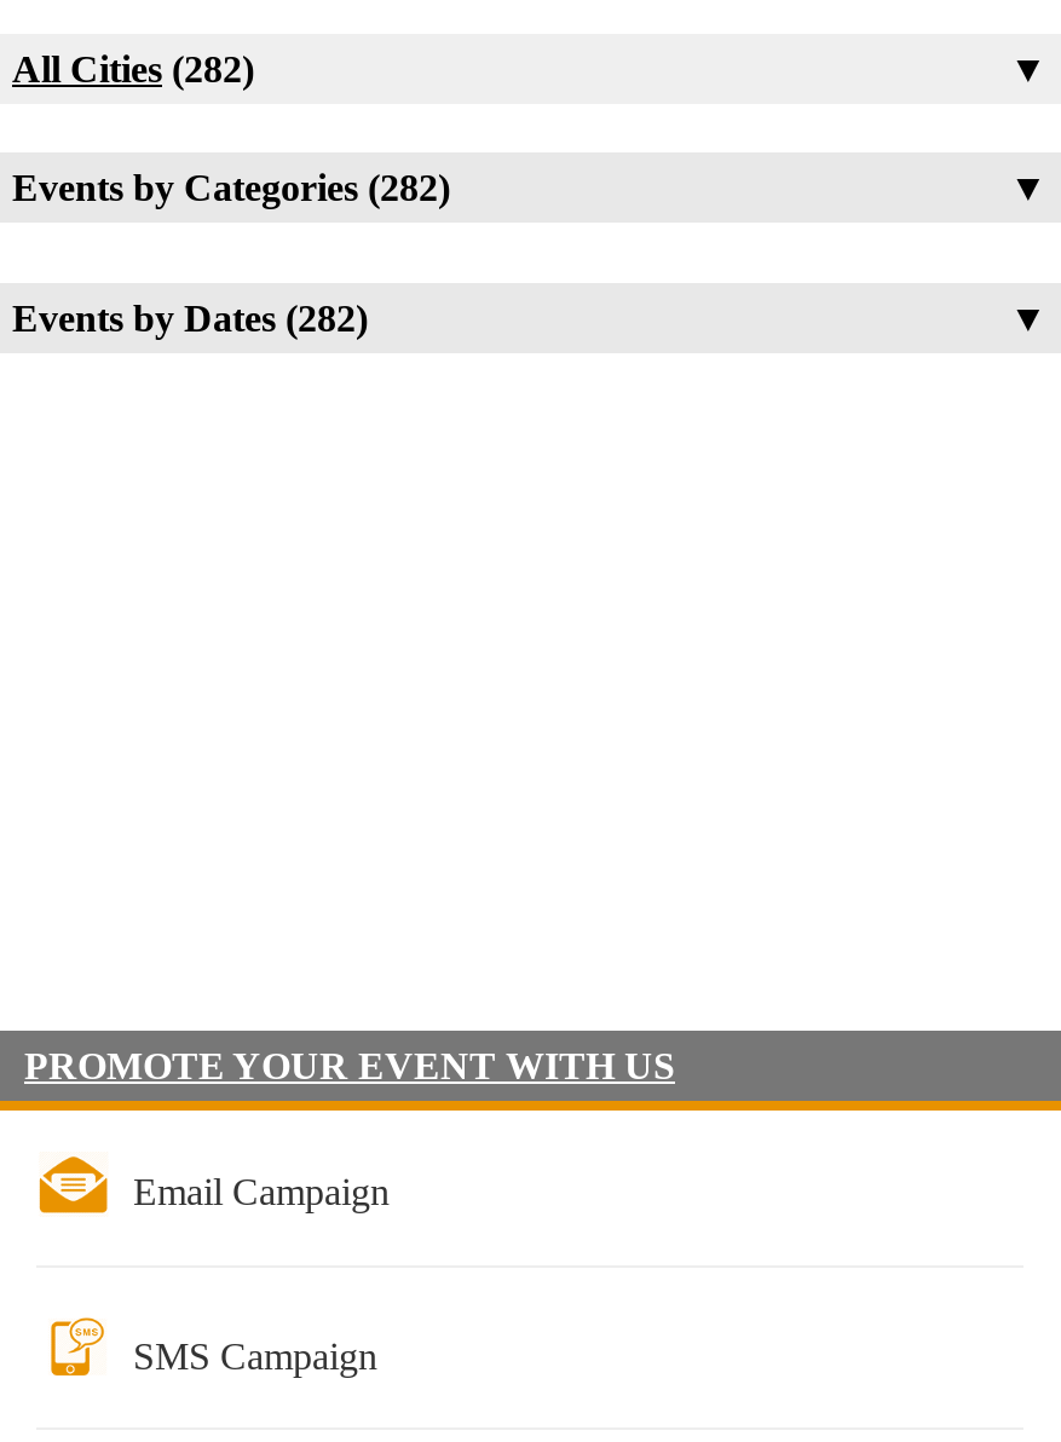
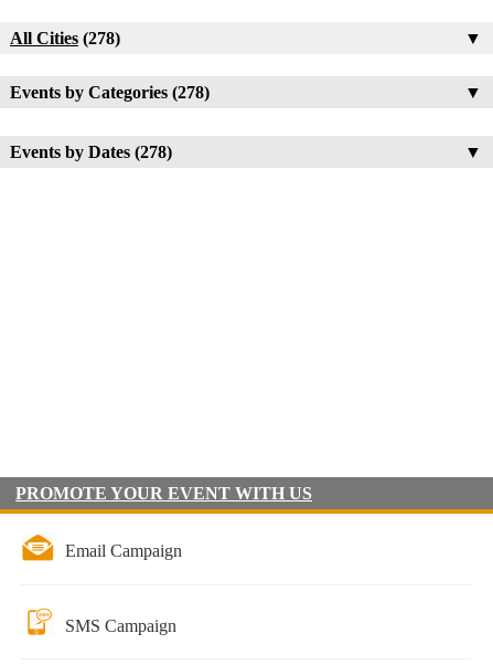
- All Cities (282)
+ All Cities (278)

- Events by Categories (282)
+ Events by Categories (278)

- Events by Dates (282)
+ Events by Dates (278)
